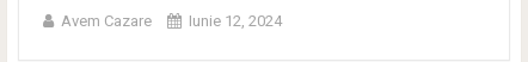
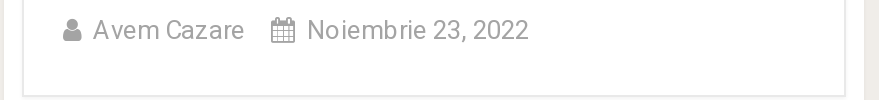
- Iunie 12, 2024
+ Noiembrie 23, 2022
